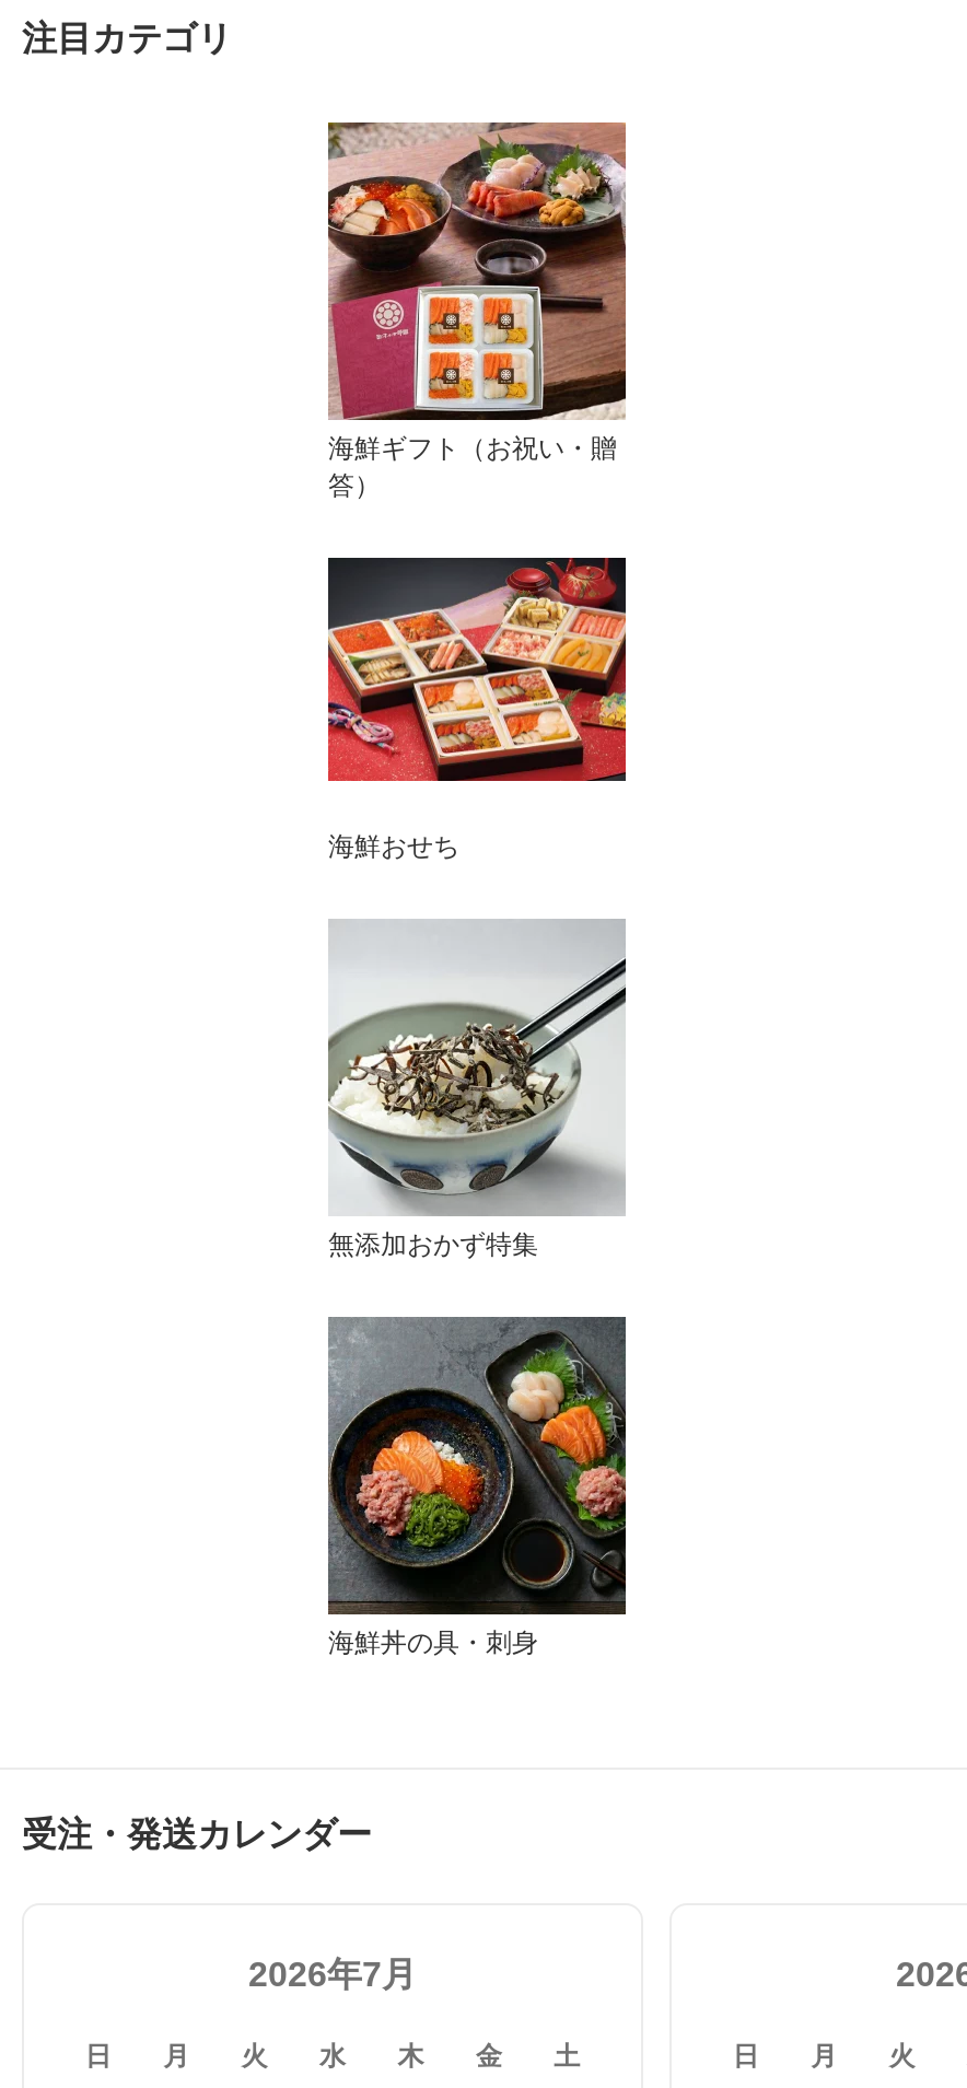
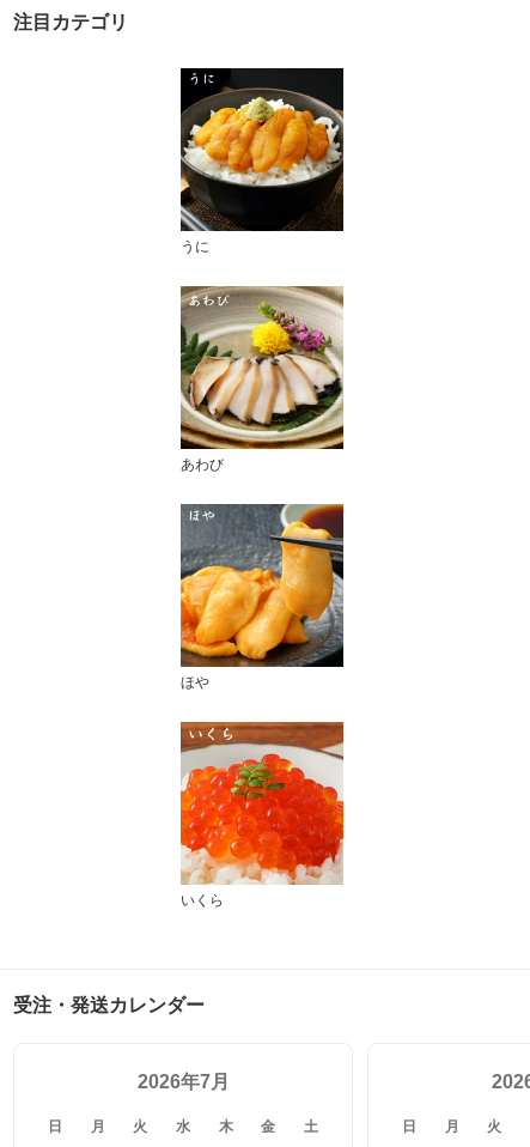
- [image]
- 海鮮ギフト（お祝い・贈
- 答）
+ [image]
+ うに

- [image]
- 海鮮おせち
+ [image]
+ あわび

- [image]
- 無添加おかず特集
+ [image]
+ ほや

- [image]
- 海鮮丼の具・刺身
+ [image]
+ いくら
